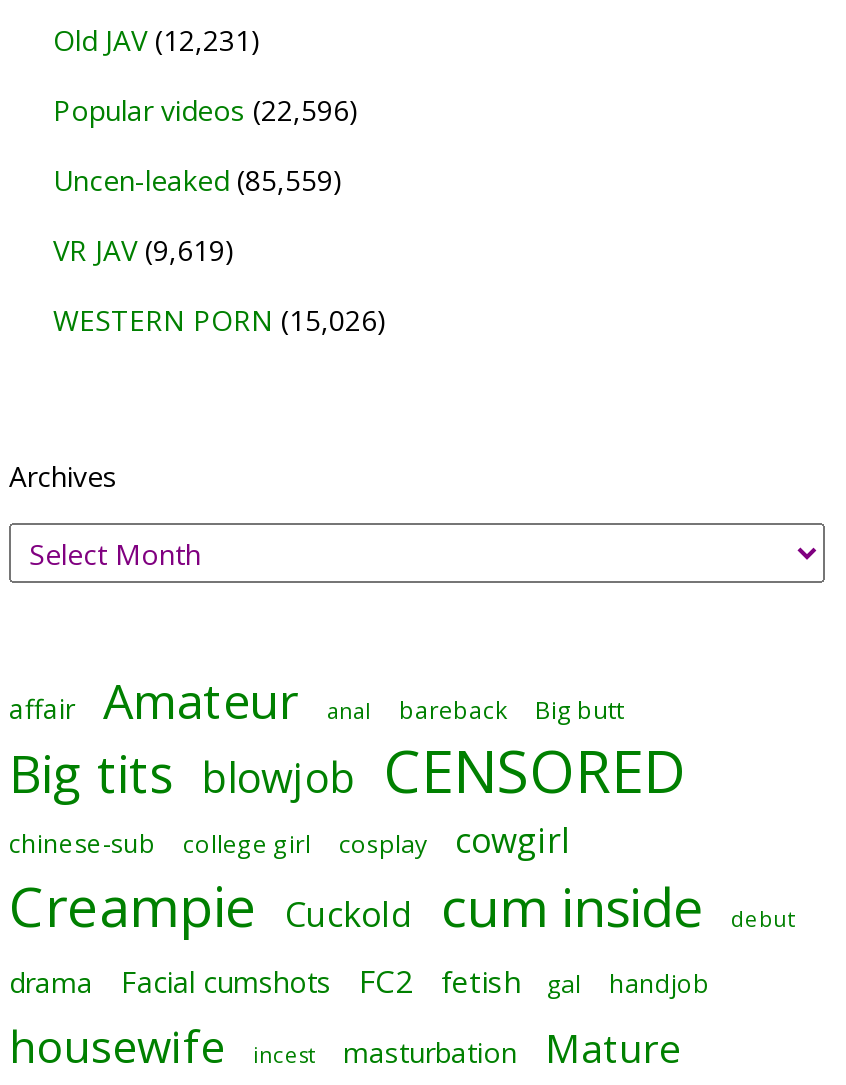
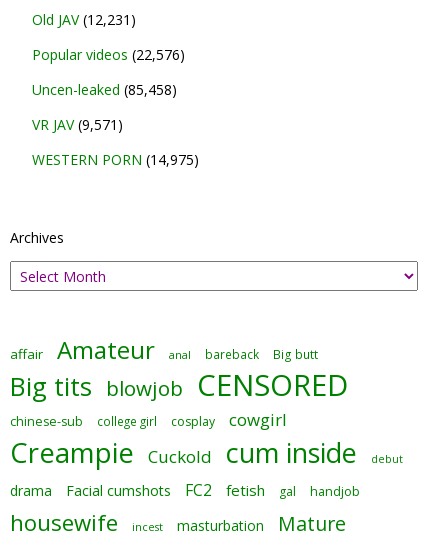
- Popular videos (22,596)
+ Popular videos (22,576)

- Uncen-leaked (85,559)
+ Uncen-leaked (85,458)

- VR JAV (9,619)
+ VR JAV (9,571)

- WESTERN PORN (15,026)
+ WESTERN PORN (14,975)
